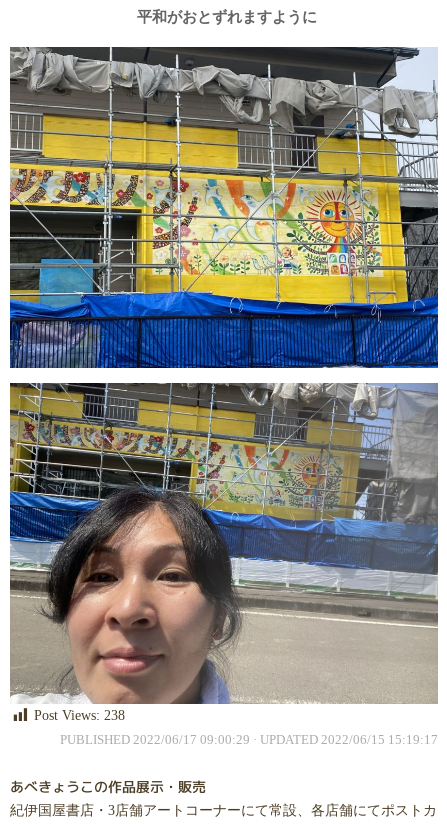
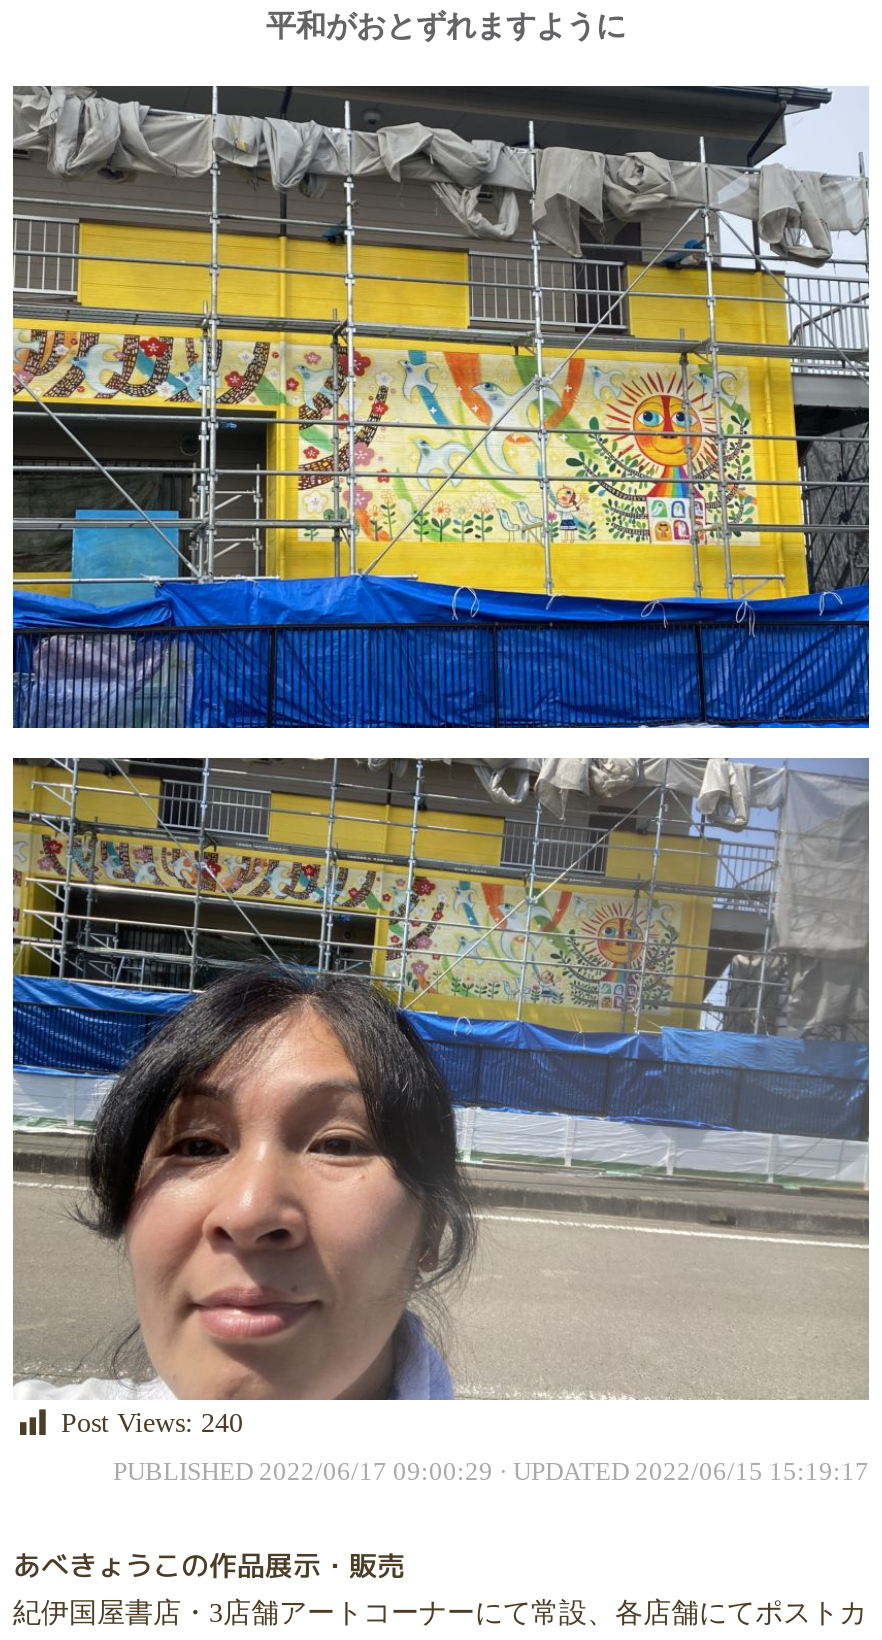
- Post Views: 238
+ Post Views: 240
